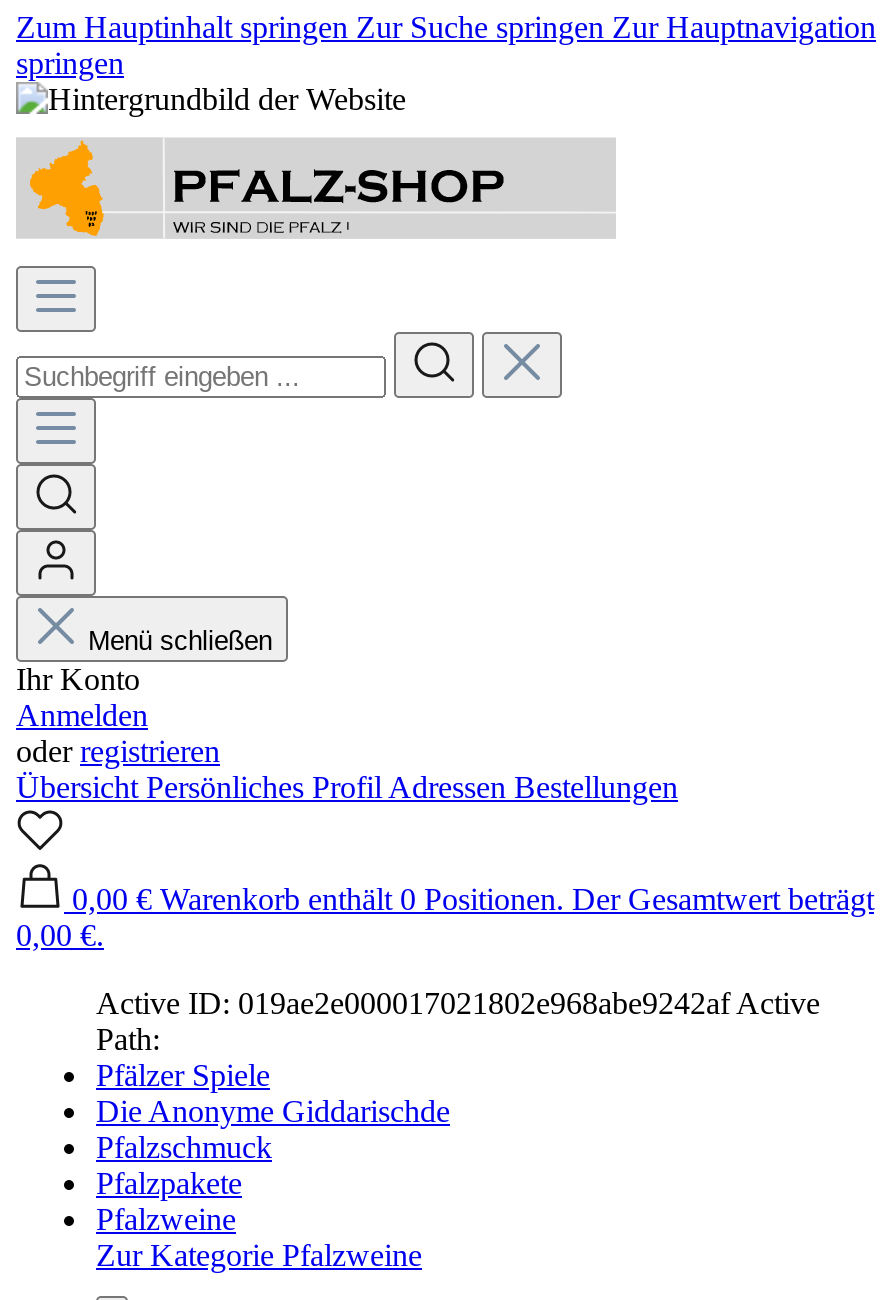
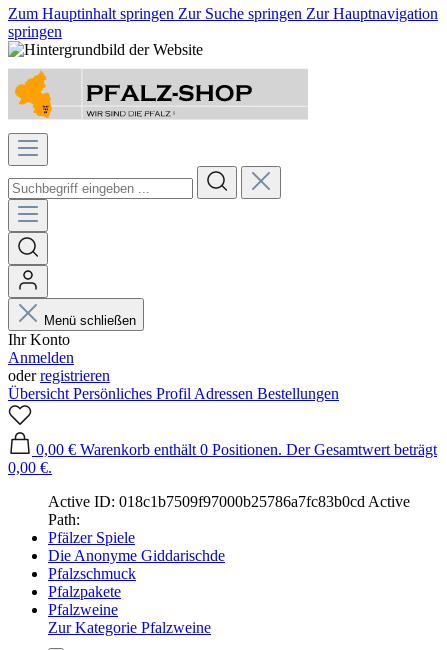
- Active ID: 019ae2e000017021802e968abe9242af Active
+ Active ID: 018c1b7509f97000b25786a7fc83b0cd Active
